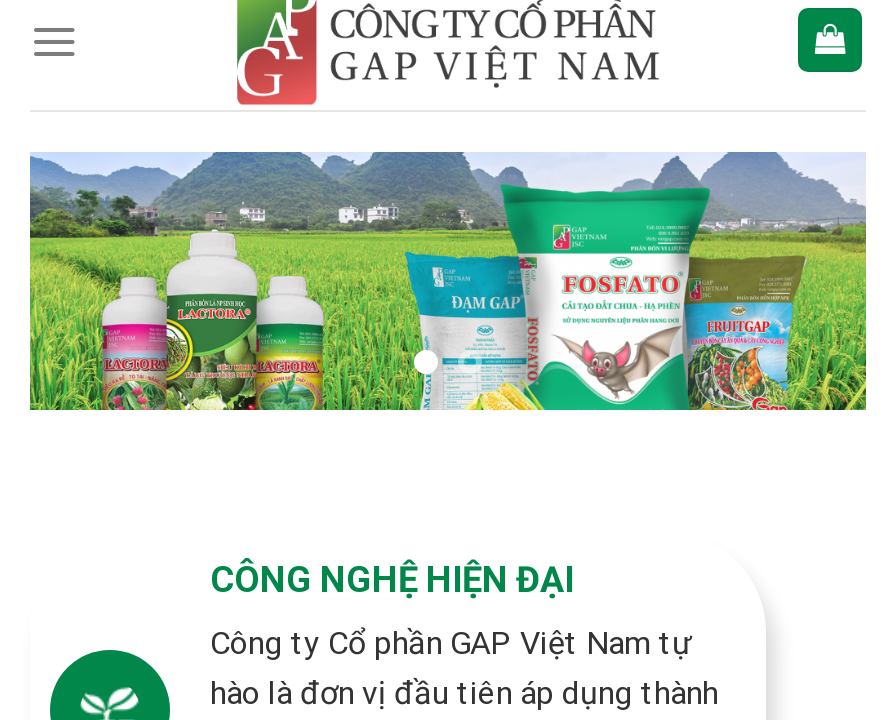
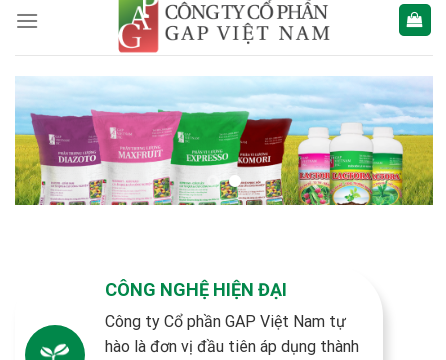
- [image]
+ [image]
